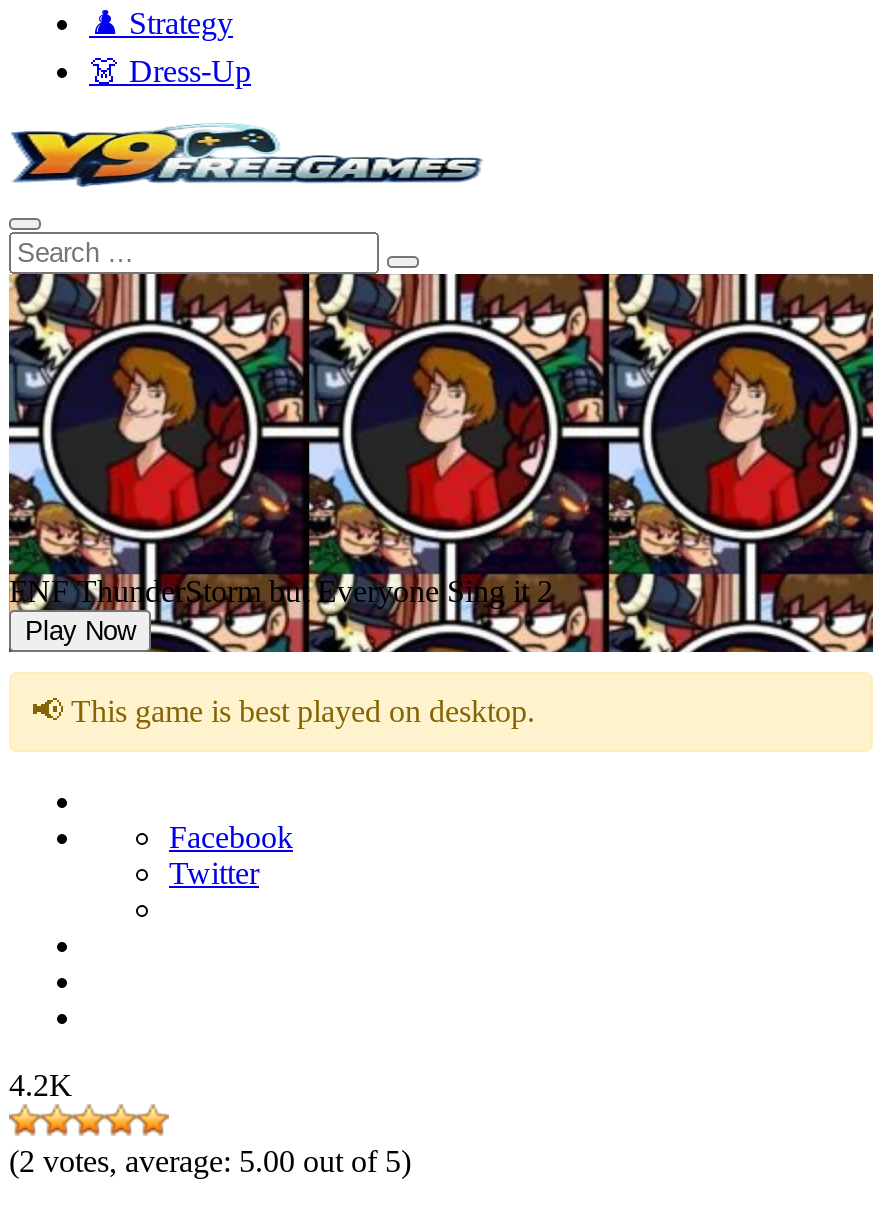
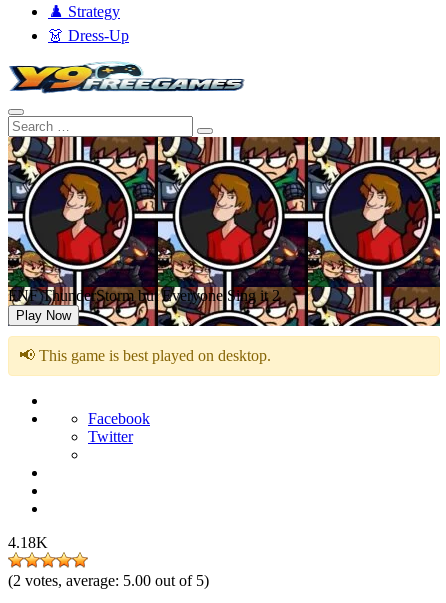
- 4.2K
+ 4.18K
